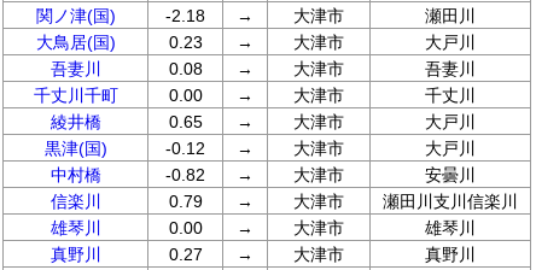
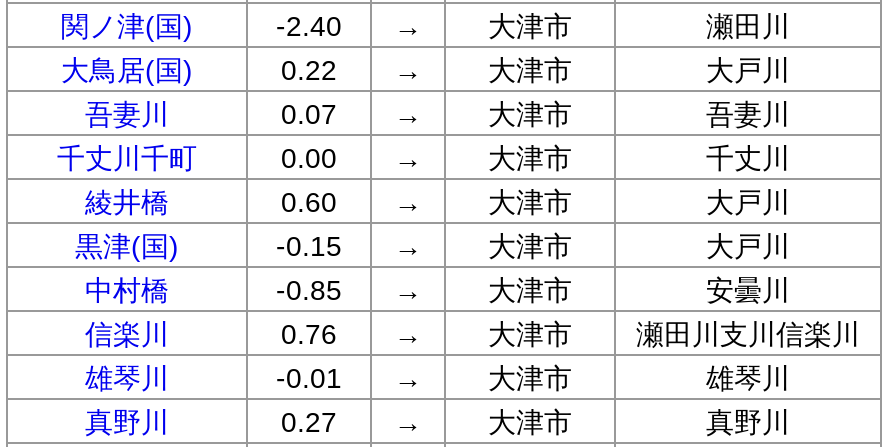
- -2.18
+ -2.40

- 0.23
+ 0.22

- 0.08
+ 0.07

- 0.65
+ 0.60

- -0.12
+ -0.15

- -0.82
+ -0.85

- 0.79
+ 0.76

- 0.00
+ -0.01
